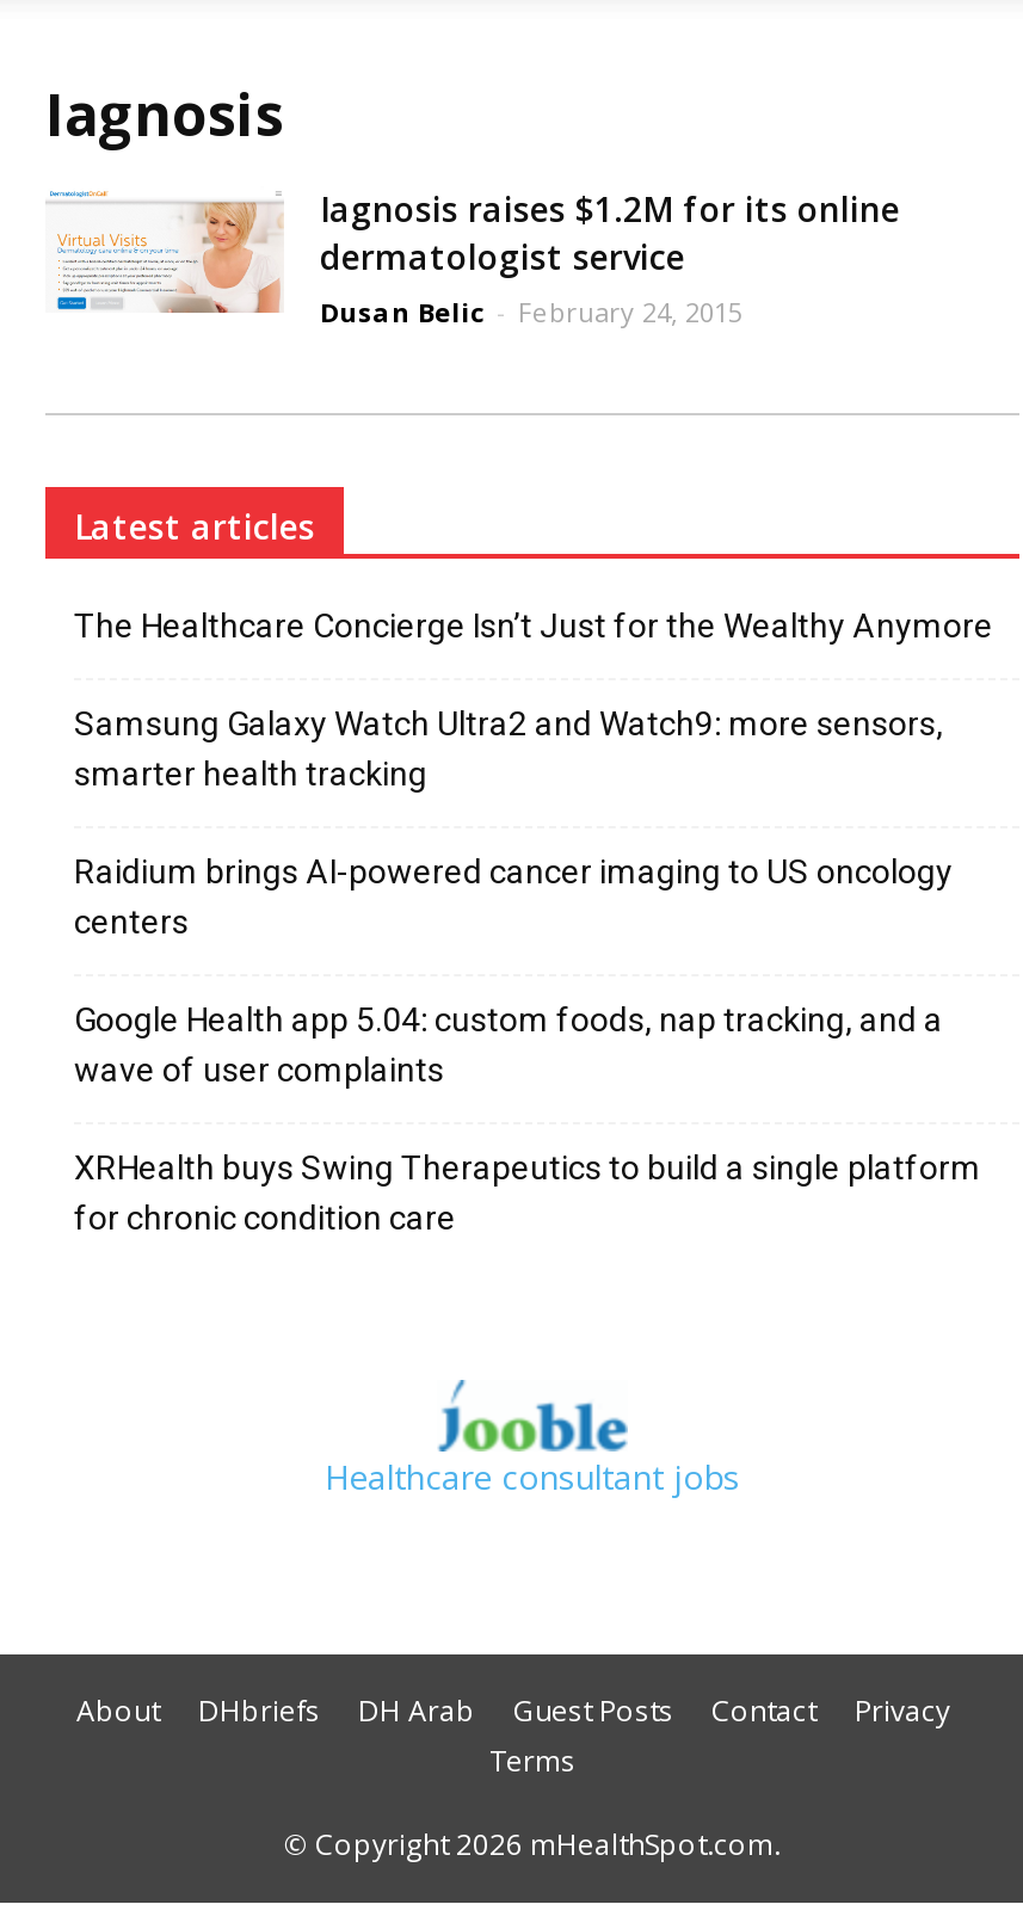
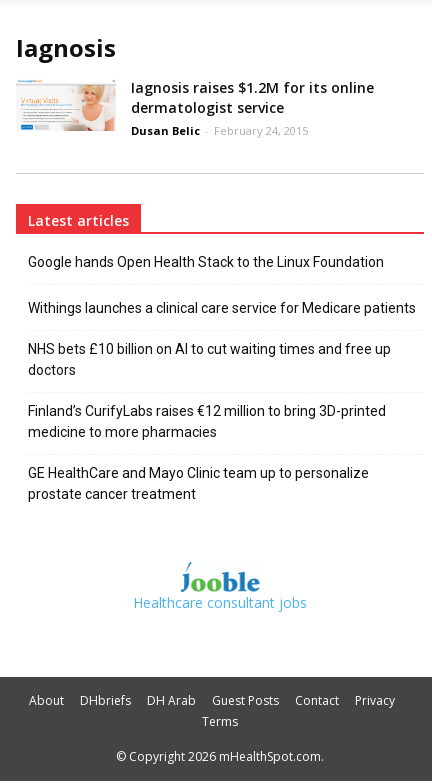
- The Healthcare Concierge Isn’t Just for the Wealthy Anymore
+ Google hands Open Health Stack to the Linux Foundation

- Samsung Galaxy Watch Ultra2 and Watch9: more sensors,
- smarter health tracking
+ Withings launches a clinical care service for Medicare patients

- Raidium brings AI-powered cancer imaging to US oncology
- centers
+ NHS bets £10 billion on AI to cut waiting times and free up
+ doctors

- Google Health app 5.04: custom foods, nap tracking, and a
- wave of user complaints
+ Finland’s CurifyLabs raises €12 million to bring 3D-printed
+ medicine to more pharmacies

- XRHealth buys Swing Therapeutics to build a single platform
- for chronic condition care
+ GE HealthCare and Mayo Clinic team up to personalize
+ prostate cancer treatment
